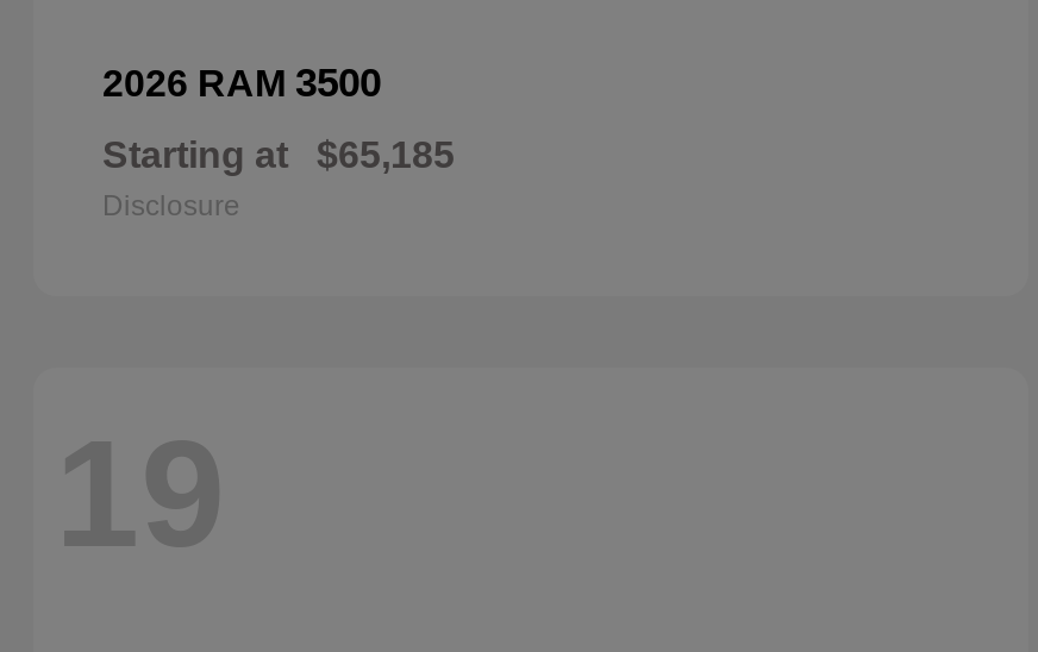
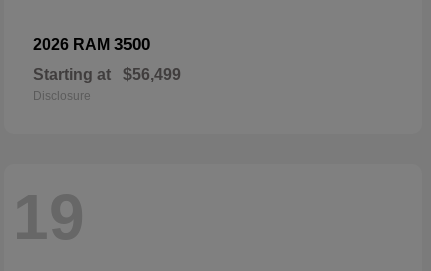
- Starting at $65,185
+ Starting at $56,499
